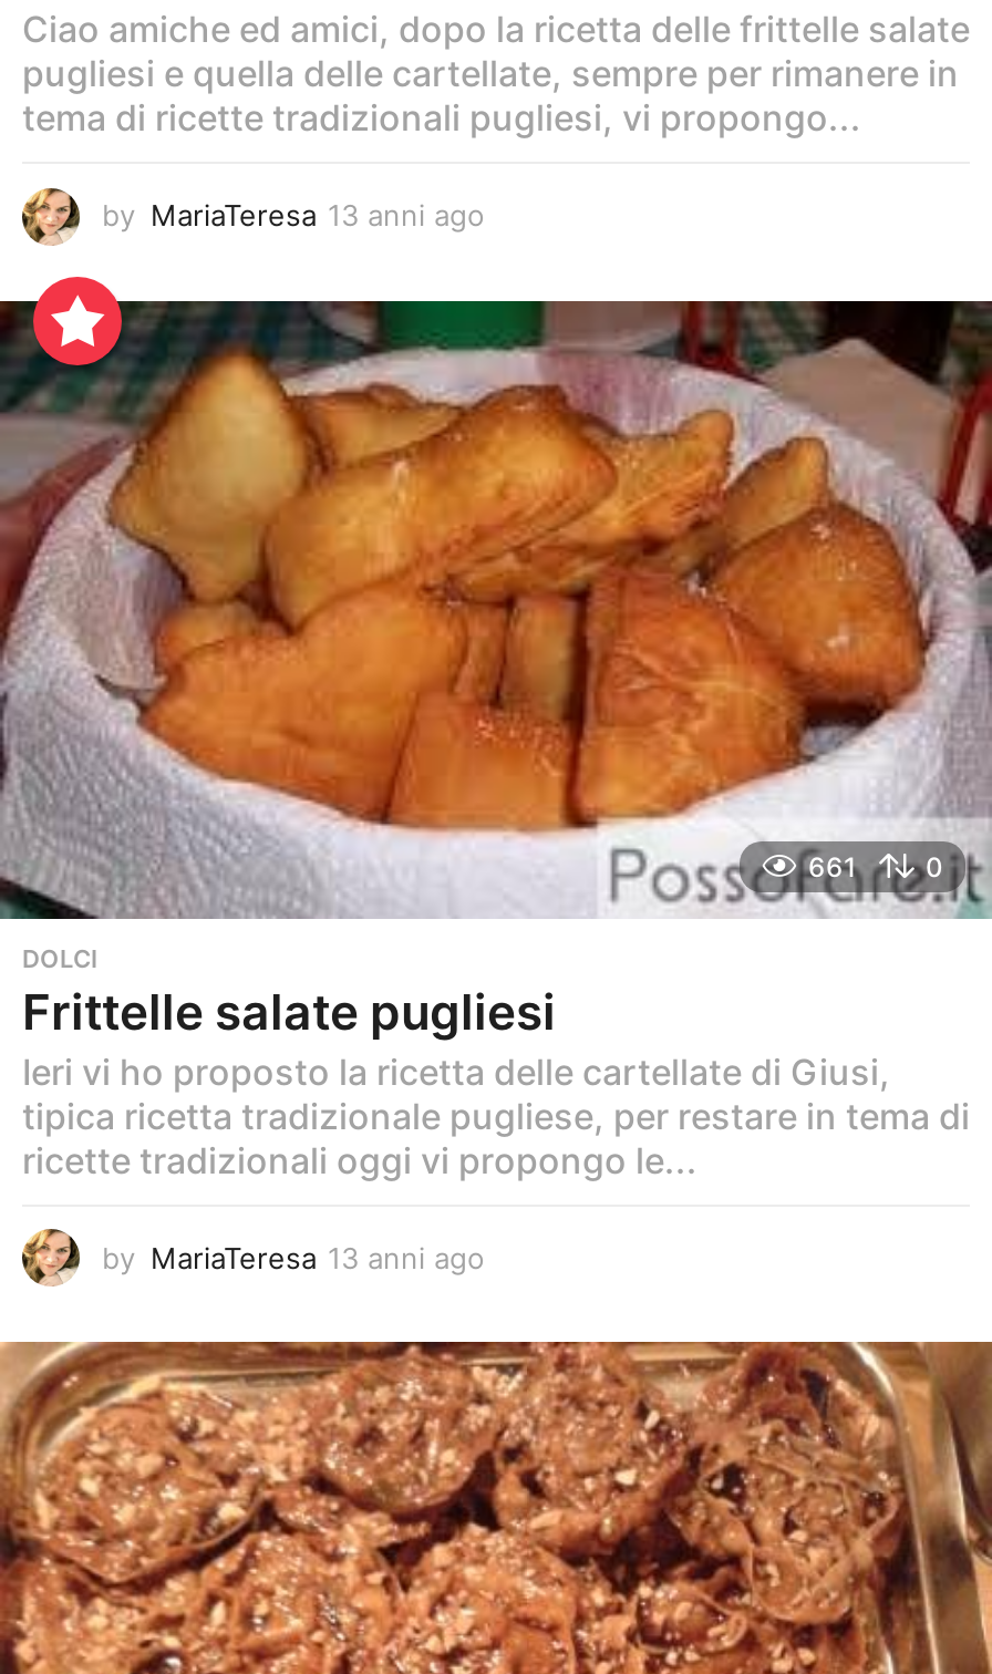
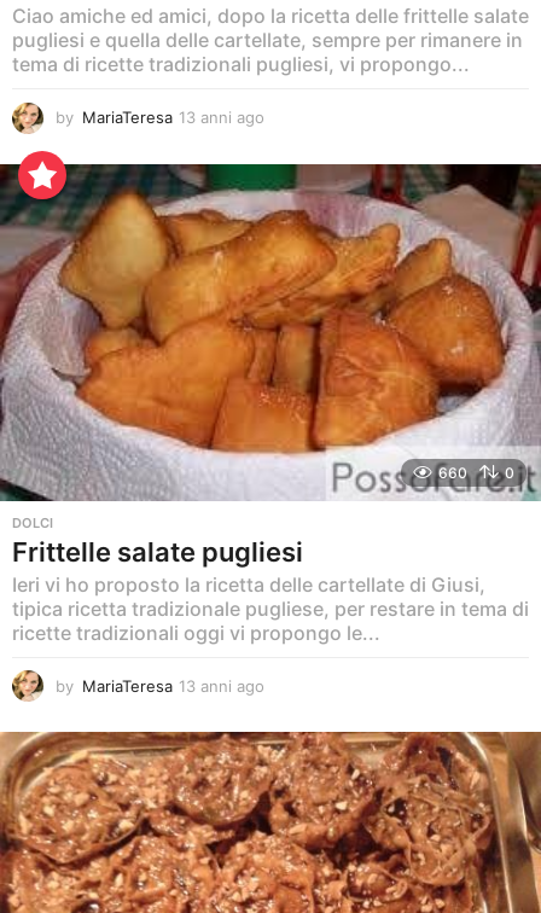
- 661
+ 660
